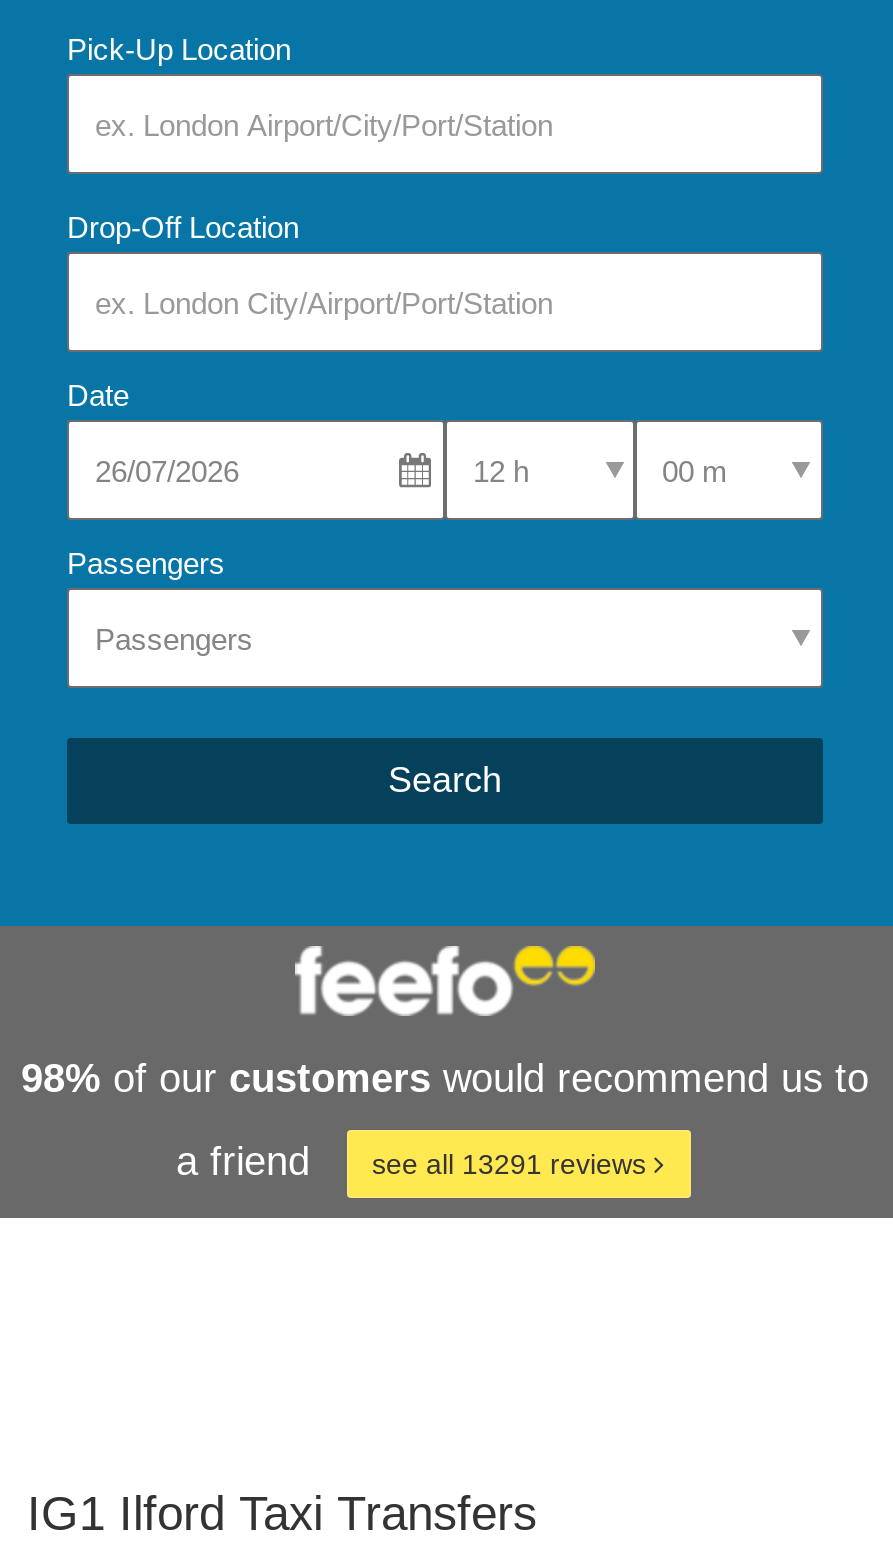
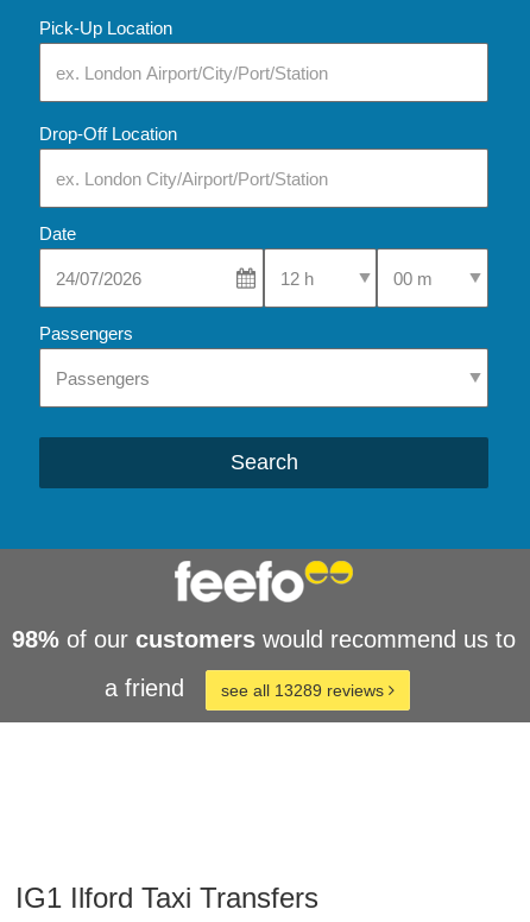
- see all 13291 reviews
+ see all 13289 reviews
